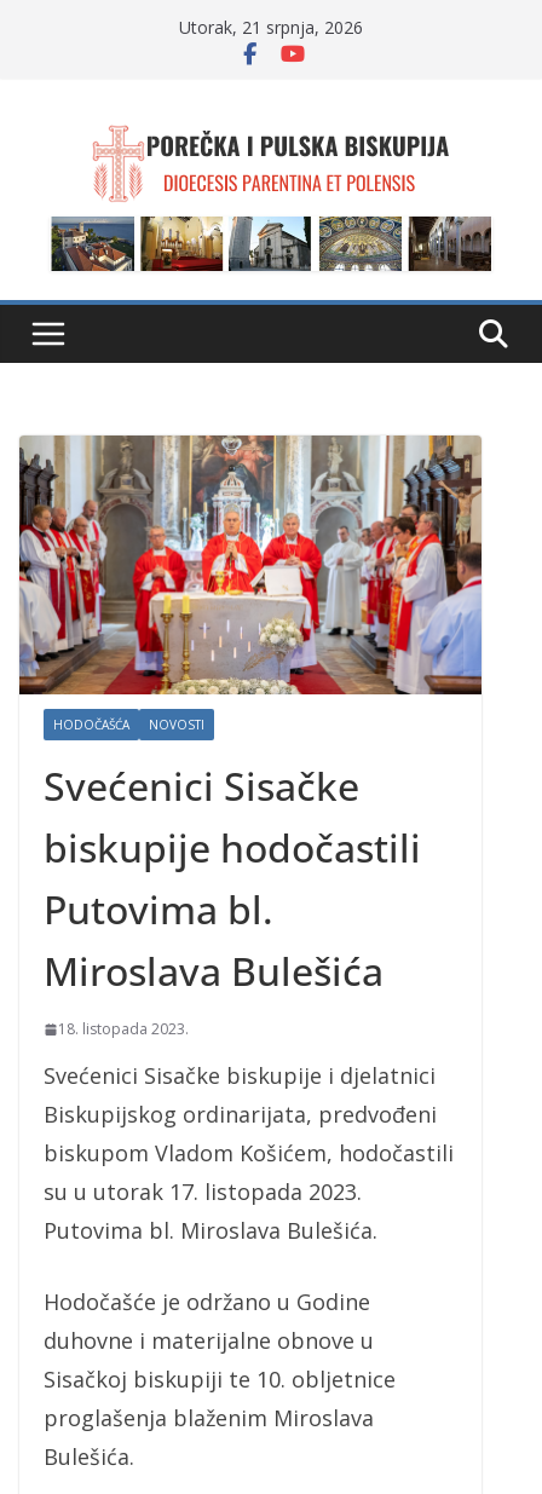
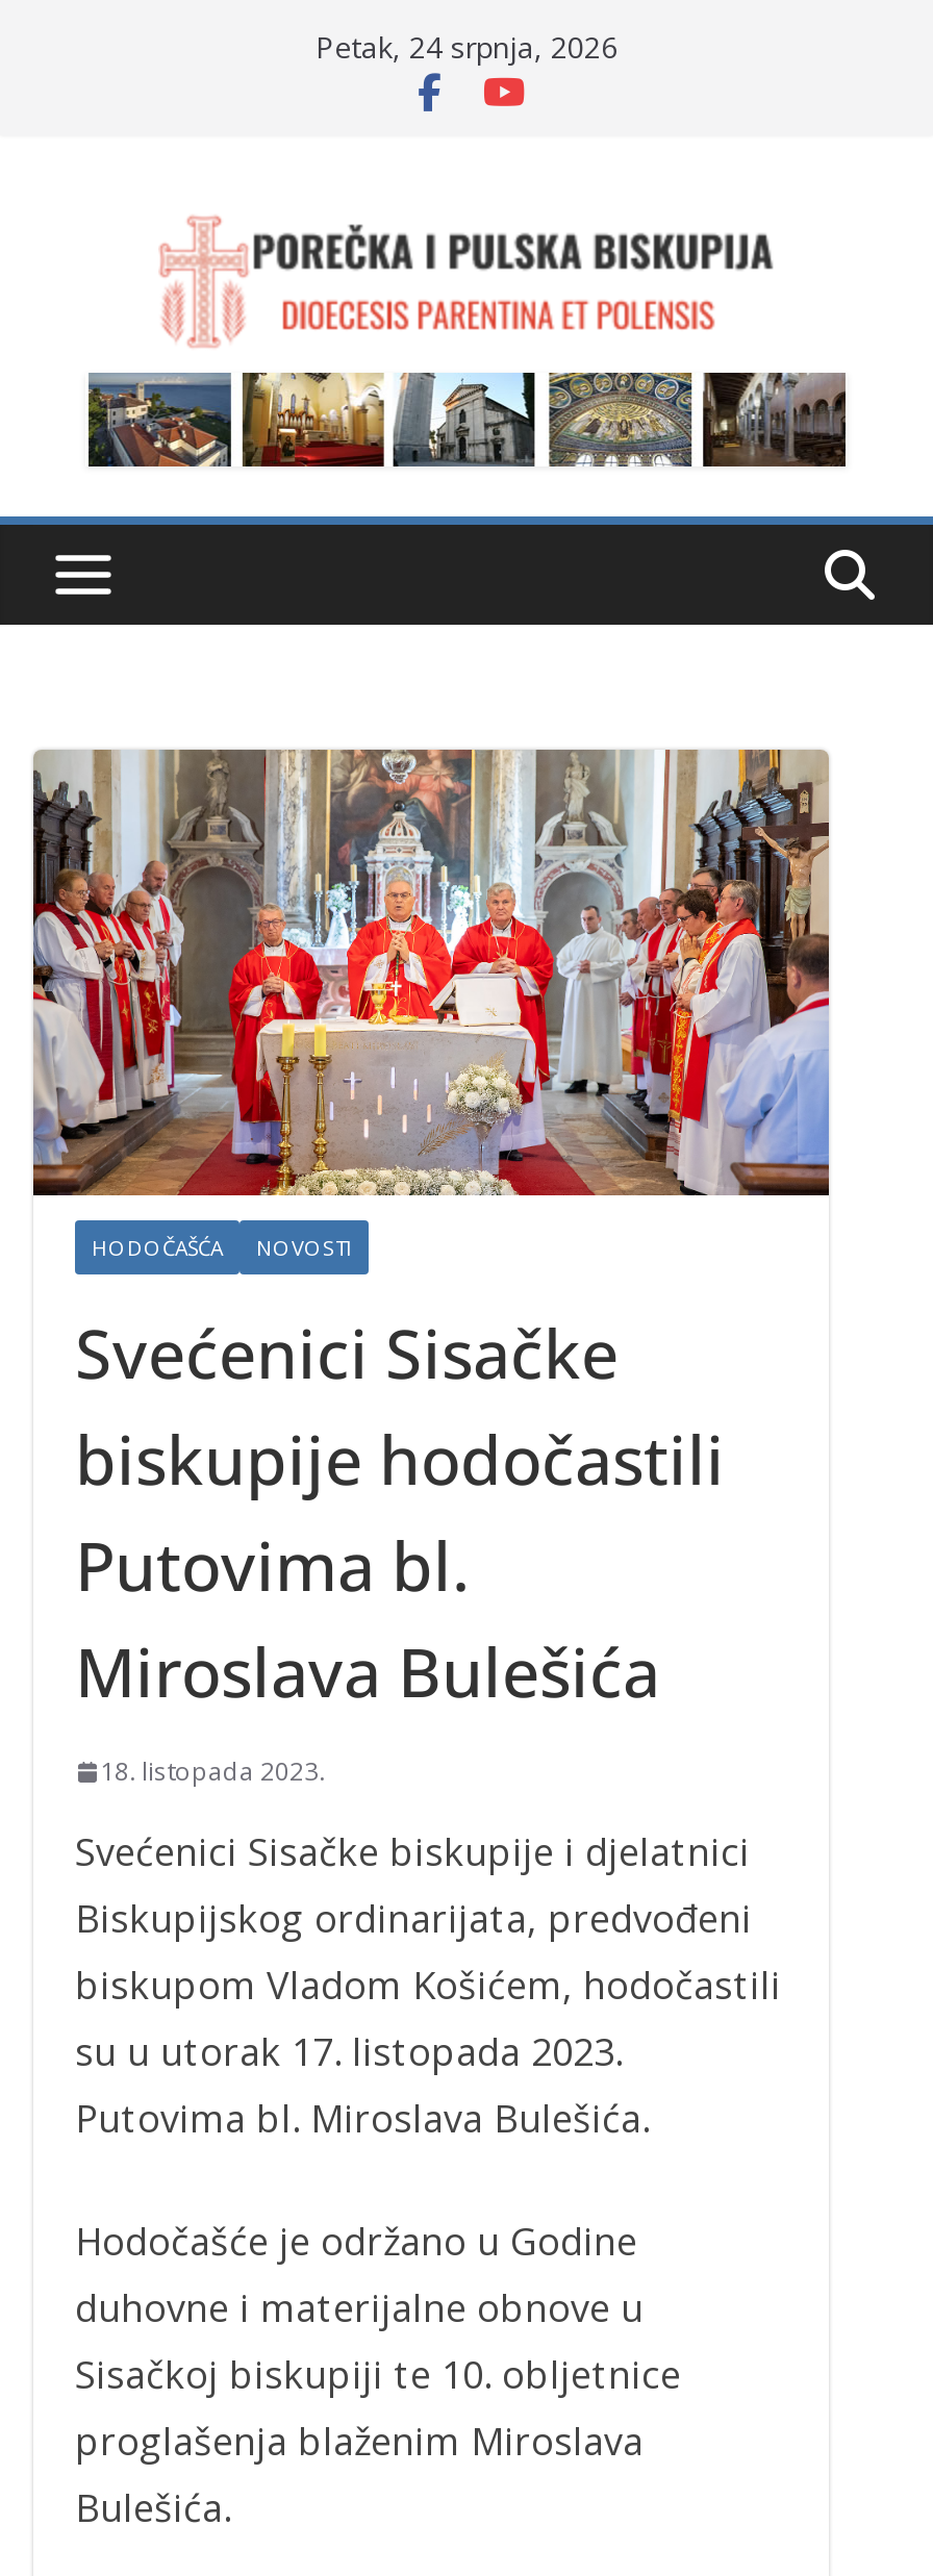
- Utorak, 21 srpnja, 2026
+ Petak, 24 srpnja, 2026
